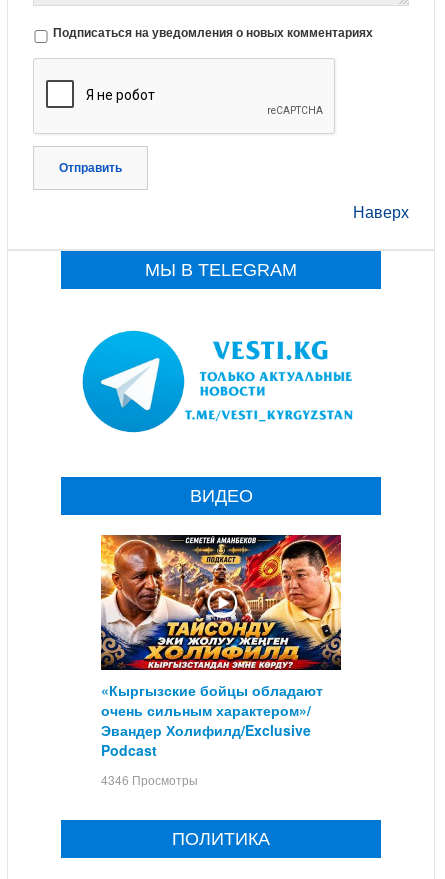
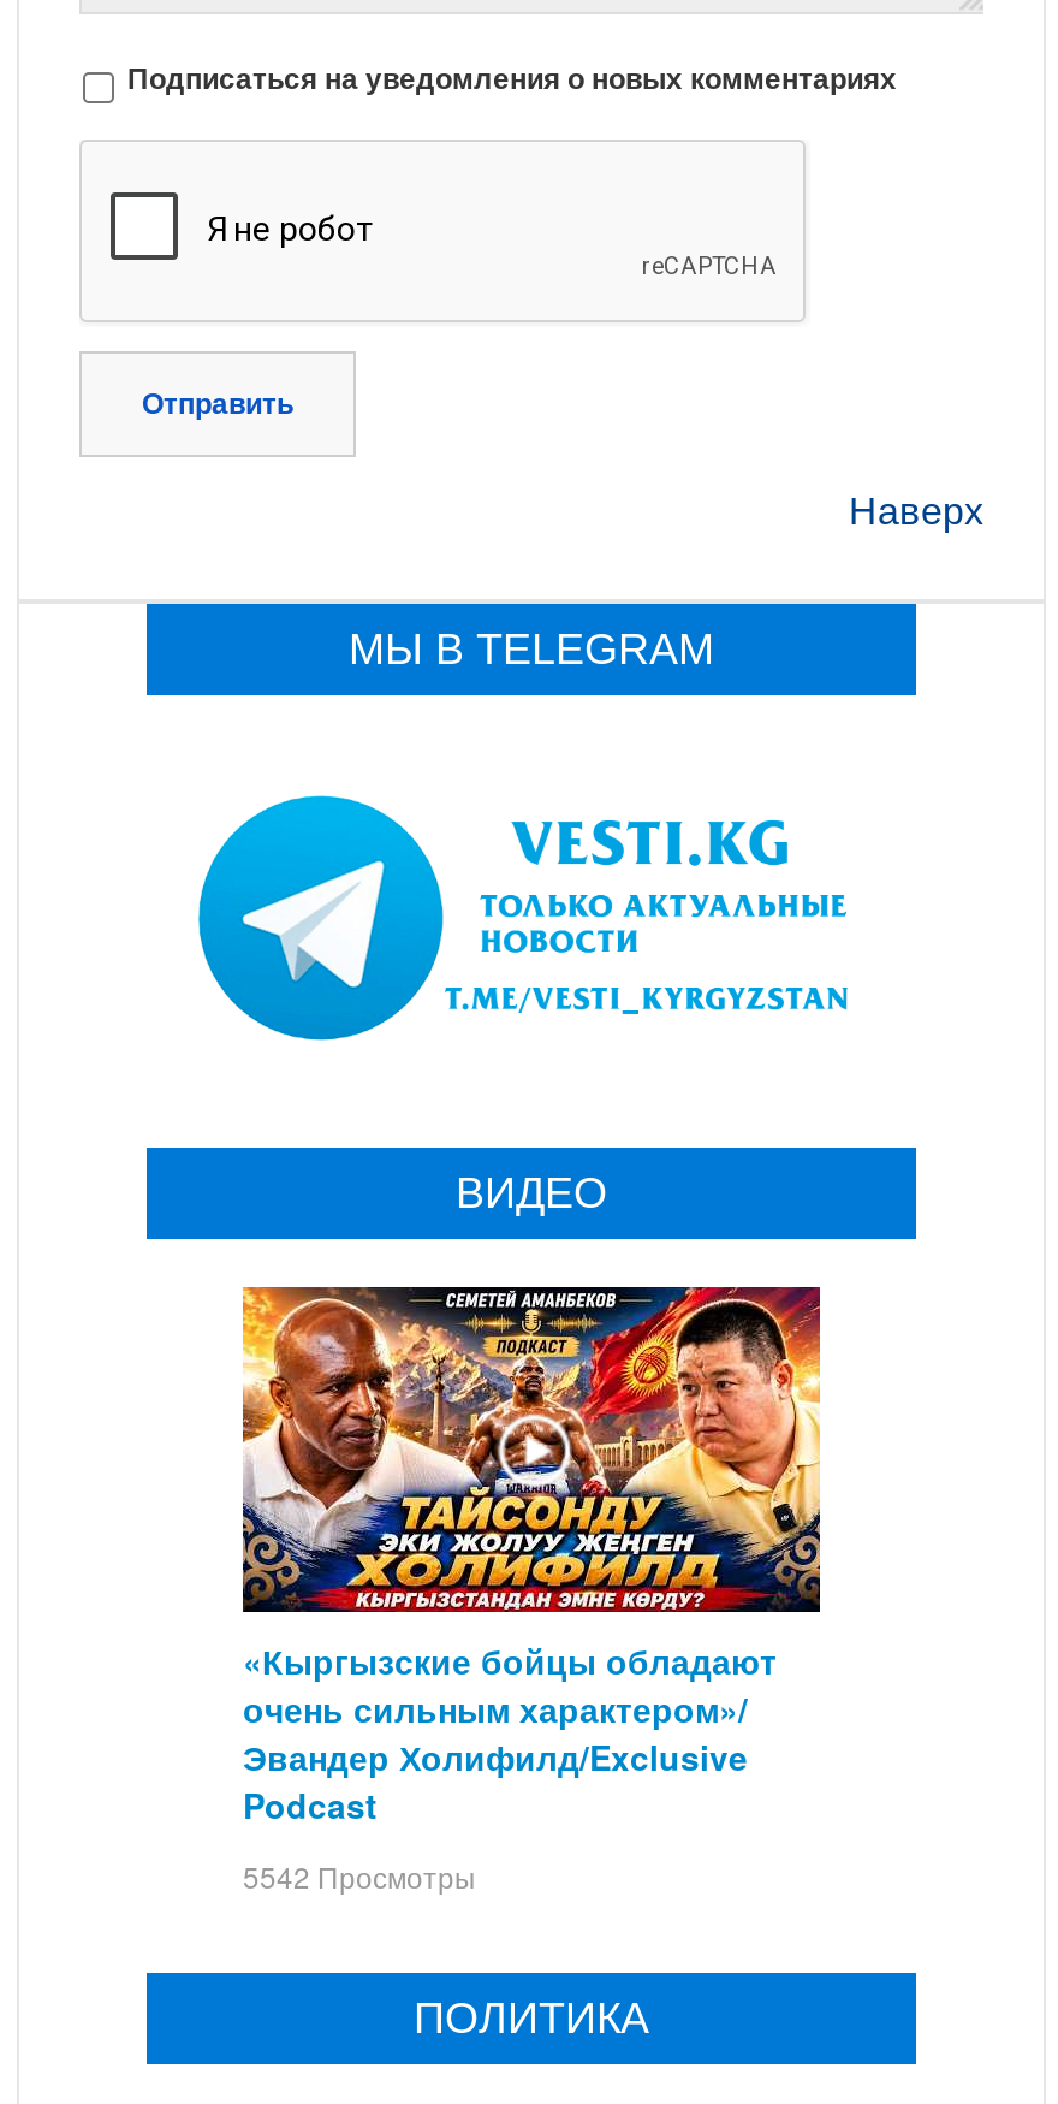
- 4346 Просмотры
+ 5542 Просмотры
